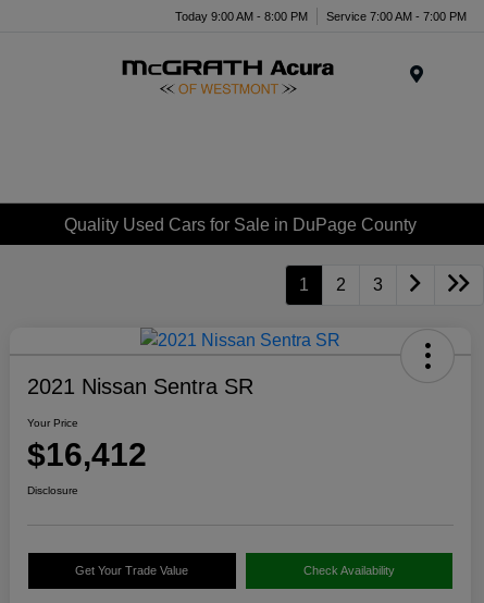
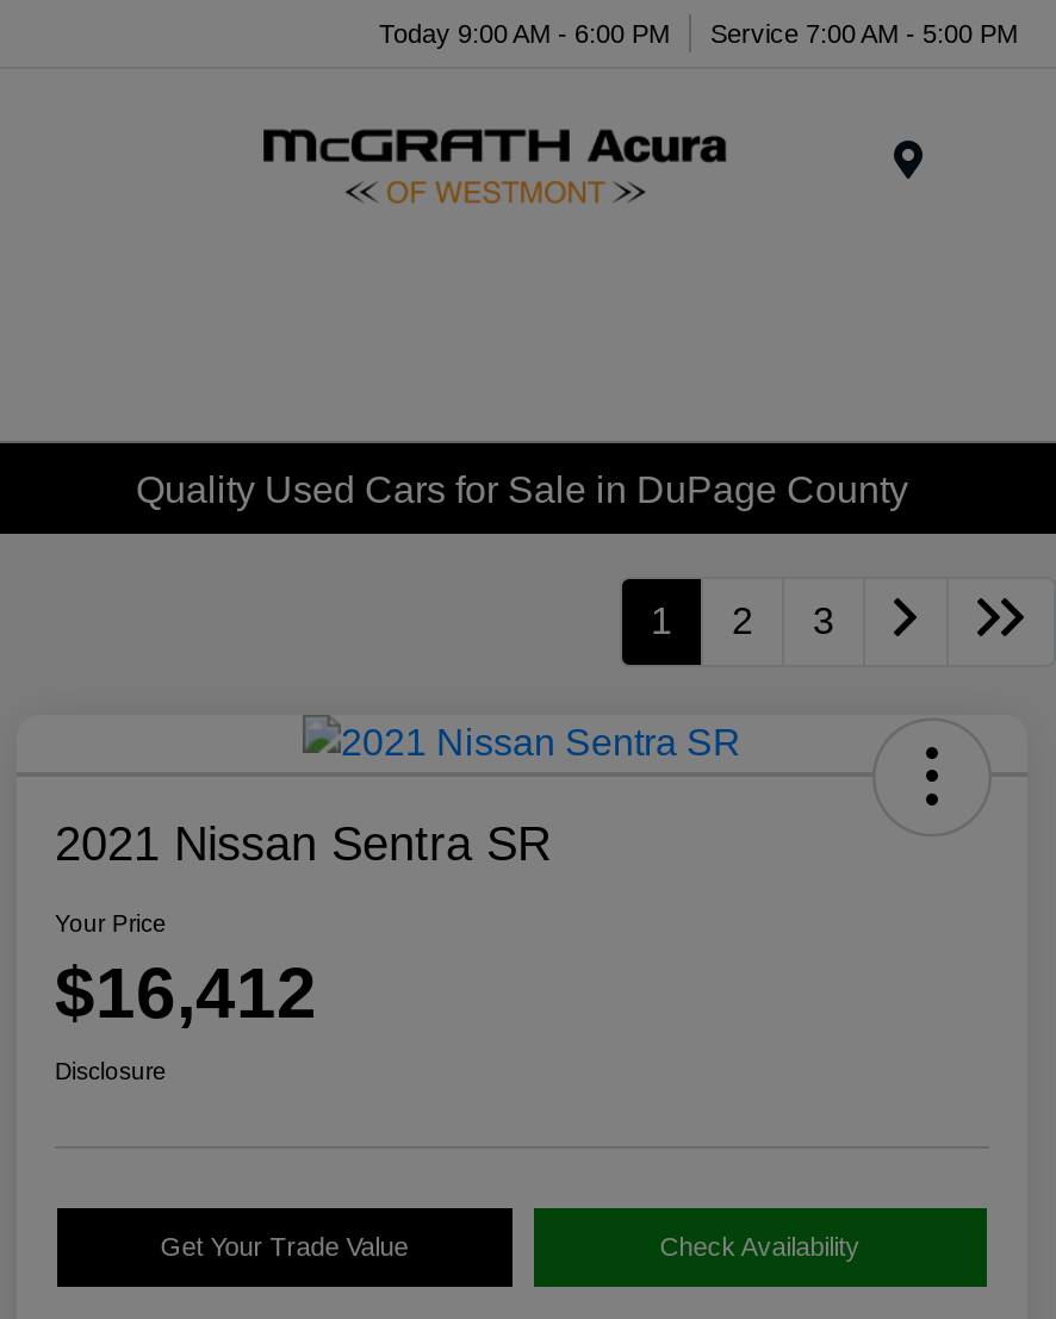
- Today 9:00 AM - 8:00 PM
+ Today 9:00 AM - 6:00 PM

- Service 7:00 AM - 7:00 PM
+ Service 7:00 AM - 5:00 PM
